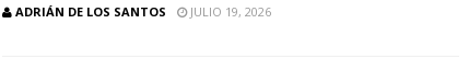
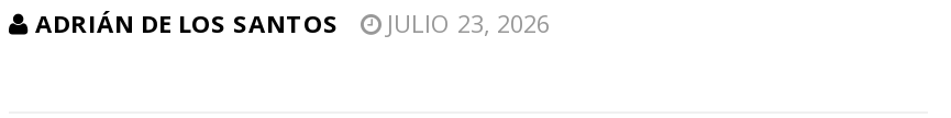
- ADRIÁN DE LOS SANTOS JULIO 19, 2026
+ ADRIÁN DE LOS SANTOS JULIO 23, 2026
